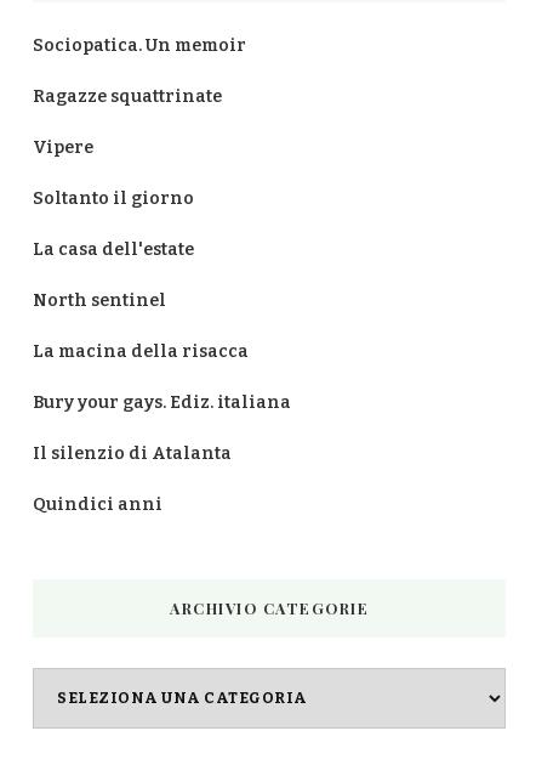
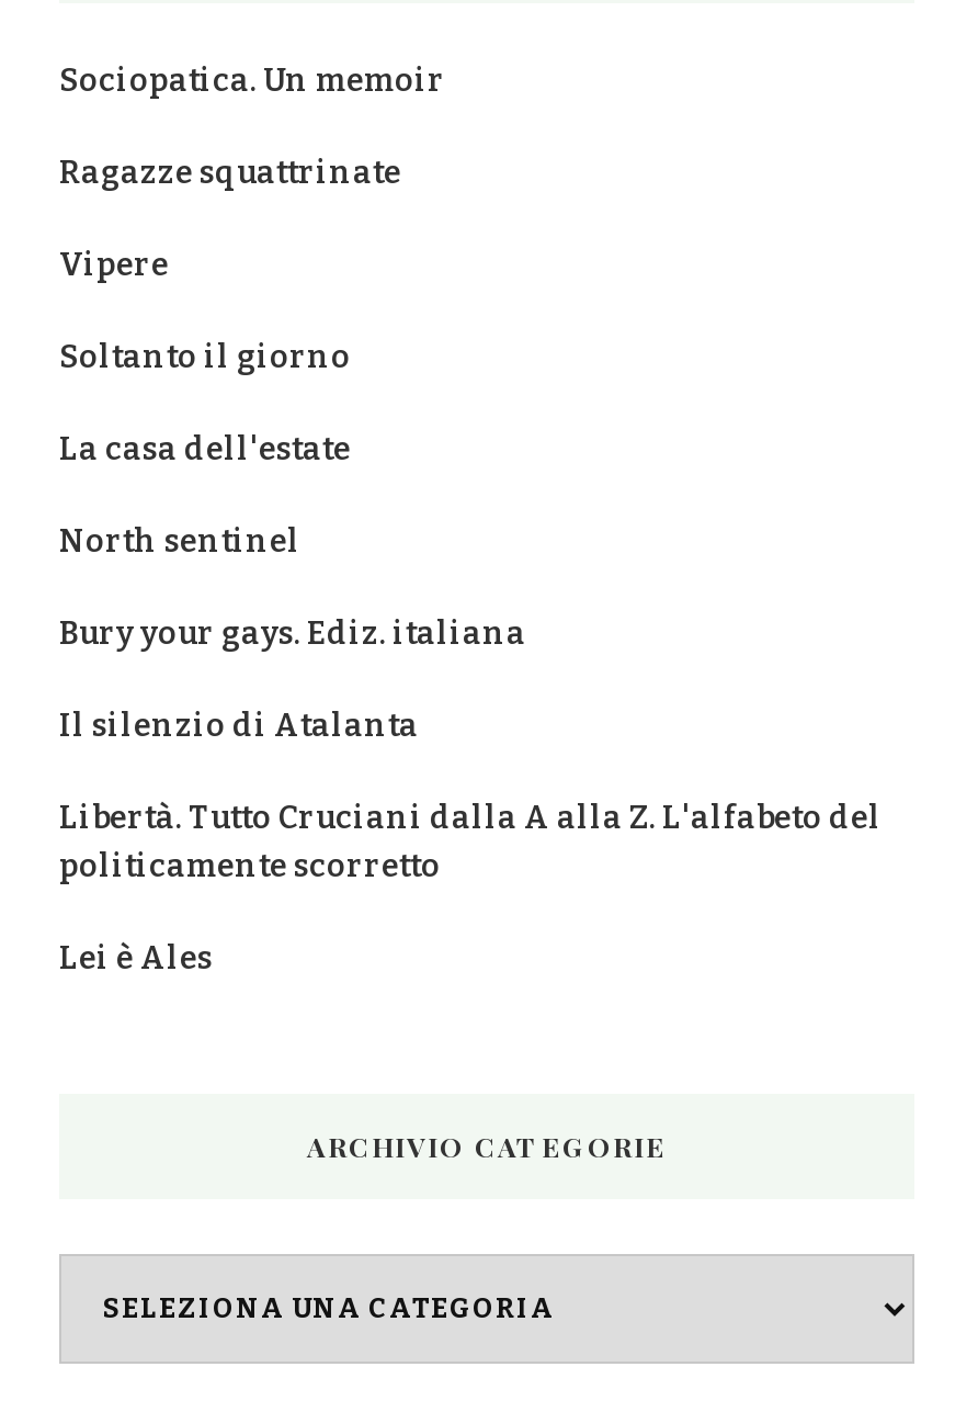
- La macina della risacca

moved up: Bury your gays. Ediz. italiana | Il silenzio di Atalanta

- Quindici anni
+ Libertà. Tutto Cruciani dalla A alla Z. L'alfabeto del
+ politicamente scorretto
+ Lei è Ales
